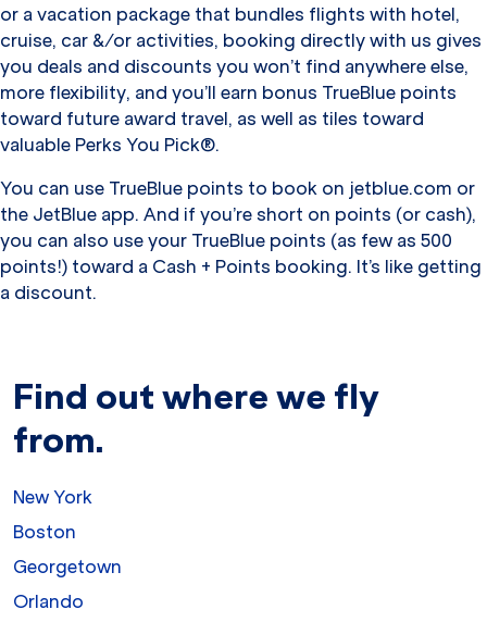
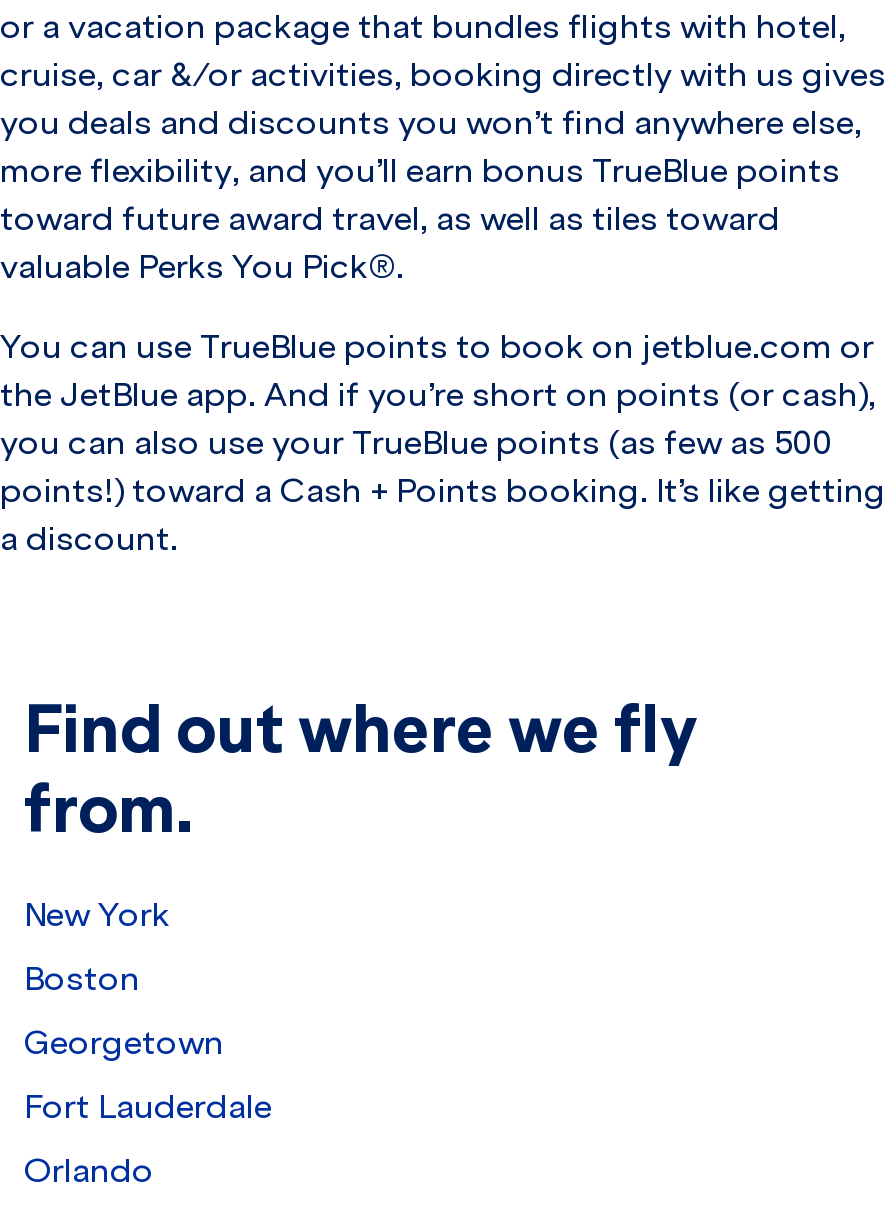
+ Fort Lauderdale
